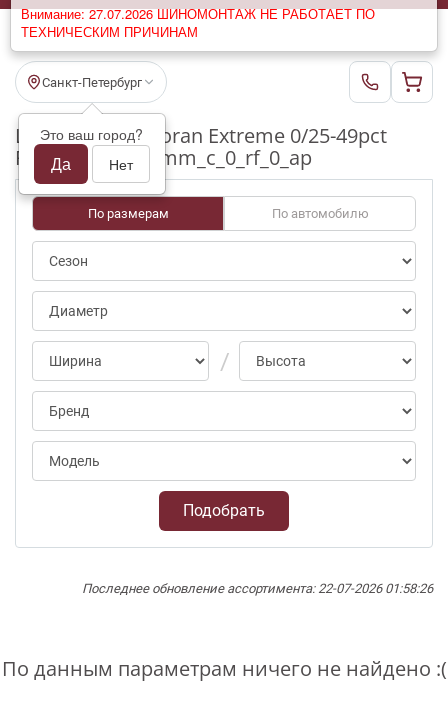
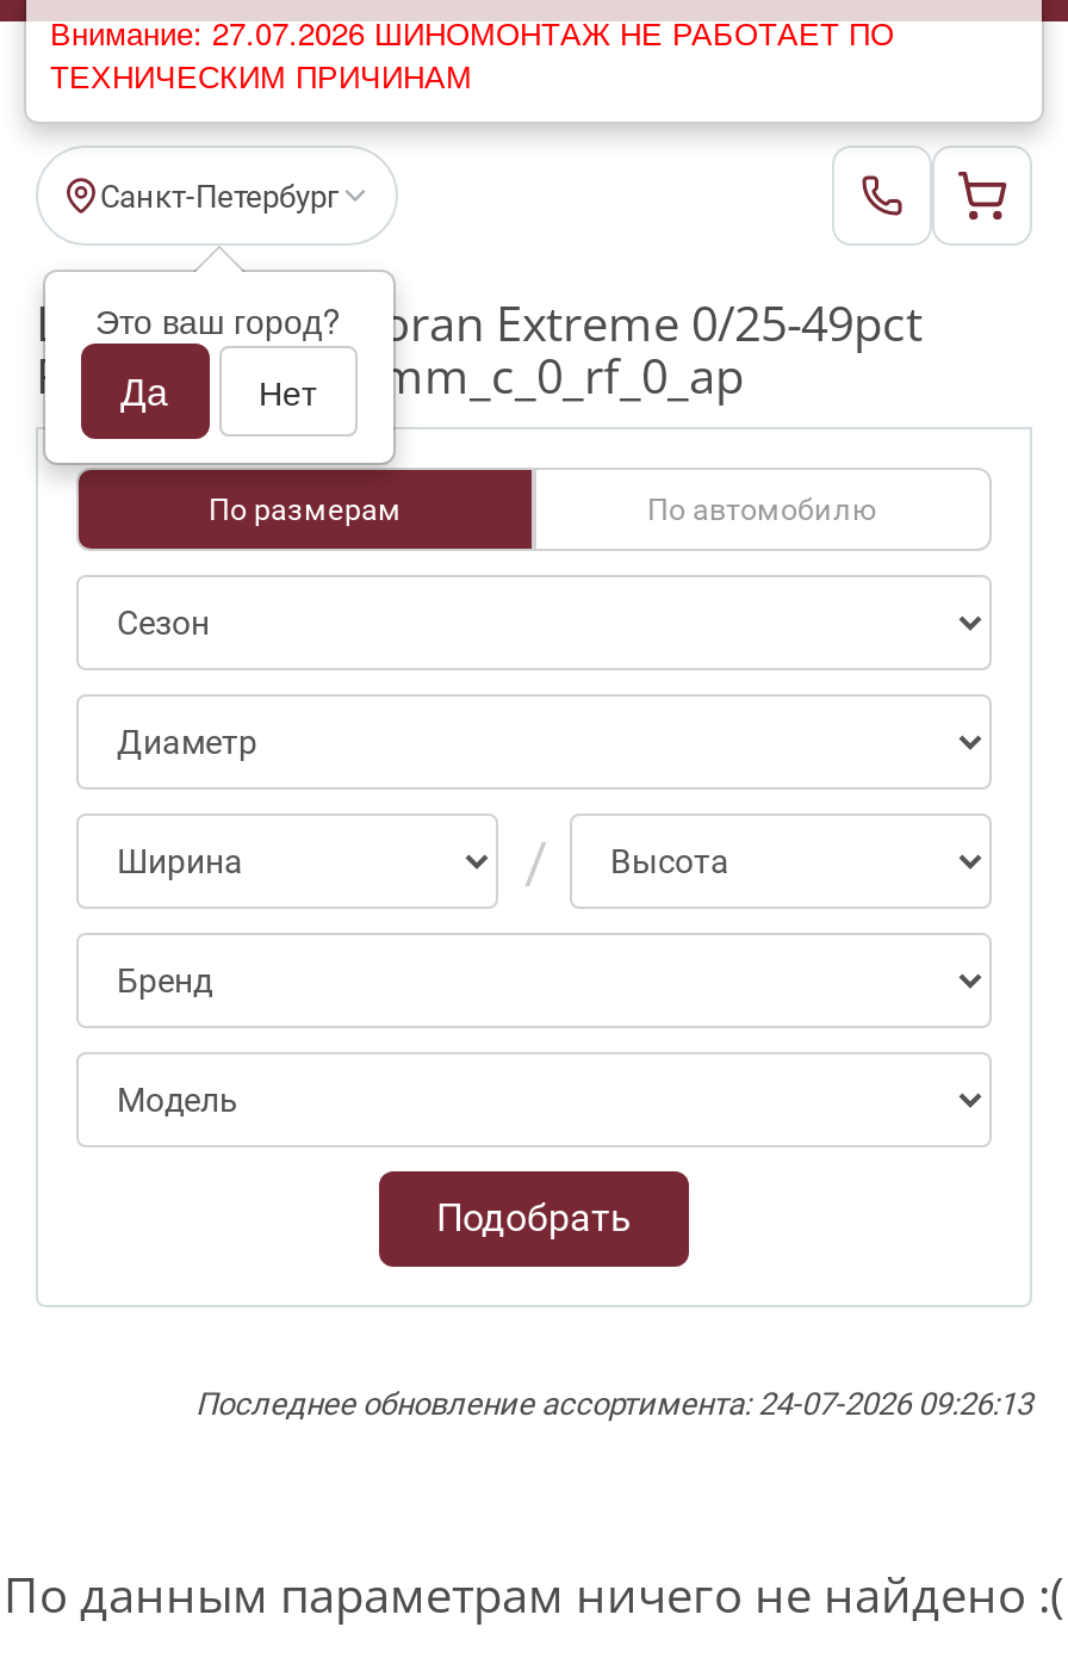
- Последнее обновление ассортимента: 22-07-2026 01:58:26
+ Последнее обновление ассортимента: 24-07-2026 09:26:13
